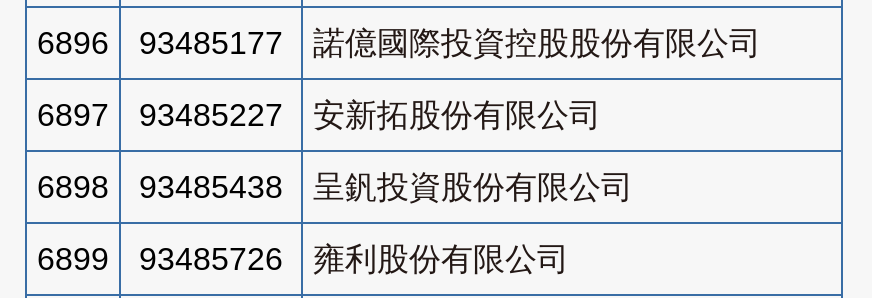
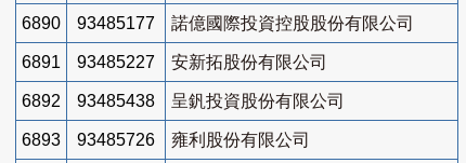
- 6896 93485177 諾億國際投資控股股份有限公司
+ 6890 93485177 諾億國際投資控股股份有限公司

- 6897 93485227 安新拓股份有限公司
+ 6891 93485227 安新拓股份有限公司

- 6898 93485438 呈釩投資股份有限公司
+ 6892 93485438 呈釩投資股份有限公司

- 6899 93485726 雍利股份有限公司
+ 6893 93485726 雍利股份有限公司
